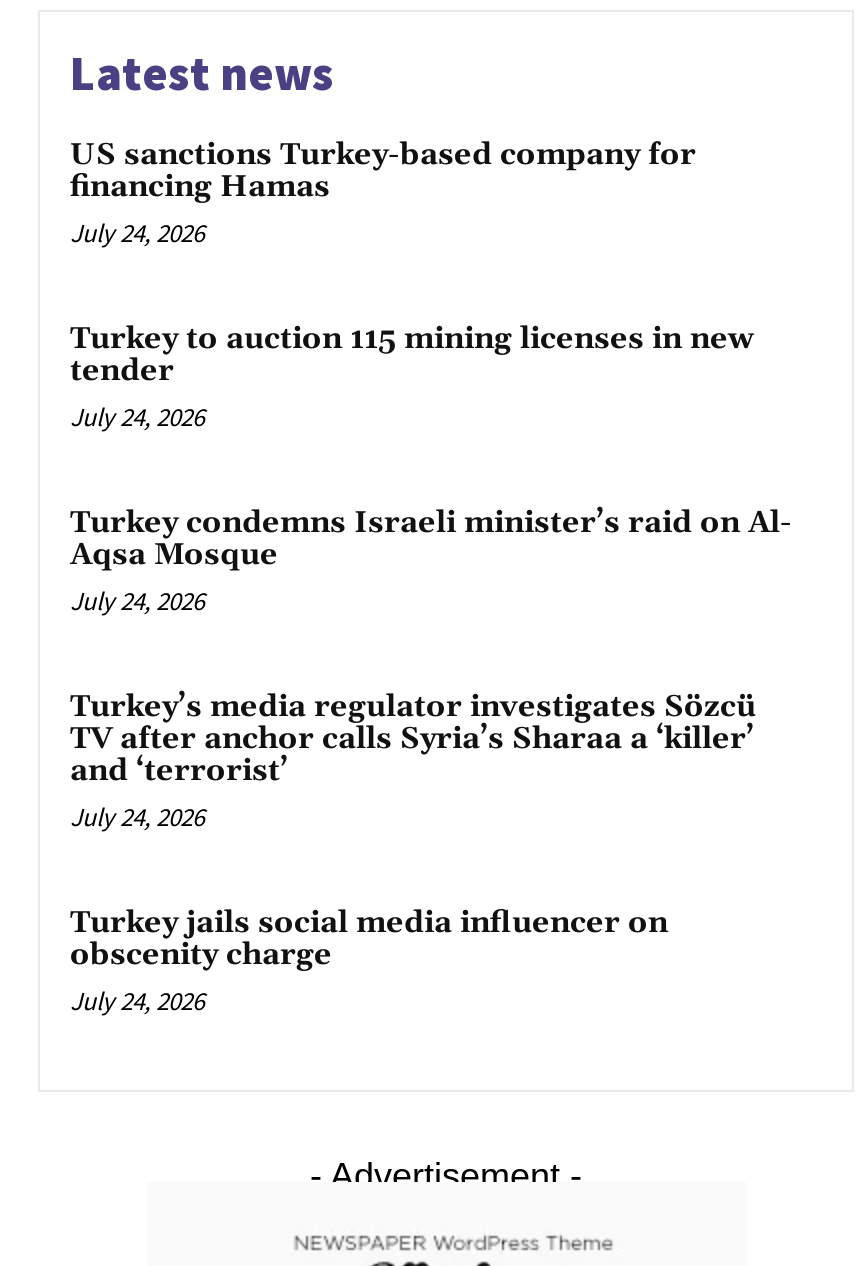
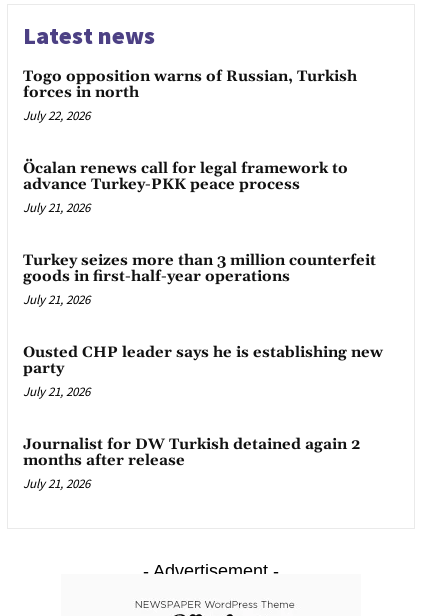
- US sanctions Turkey-based company for
- financing Hamas
- July 24, 2026
+ Togo opposition warns of Russian, Turkish
+ forces in north
+ July 22, 2026

- Turkey to auction 115 mining licenses in new
- tender
- July 24, 2026
+ Öcalan renews call for legal framework to
+ advance Turkey-PKK peace process
+ July 21, 2026

- Turkey condemns Israeli minister’s raid on Al-
- Aqsa Mosque
- July 24, 2026
+ Turkey seizes more than 3 million counterfeit
+ goods in first-half-year operations
+ July 21, 2026

- Turkey’s media regulator investigates Sözcü
- TV after anchor calls Syria’s Sharaa a ‘killer’
- and ‘terrorist’
- July 24, 2026
+ Ousted CHP leader says he is establishing new
+ party
+ July 21, 2026

- Turkey jails social media influencer on
- obscenity charge
- July 24, 2026
+ Journalist for DW Turkish detained again 2
+ months after release
+ July 21, 2026
